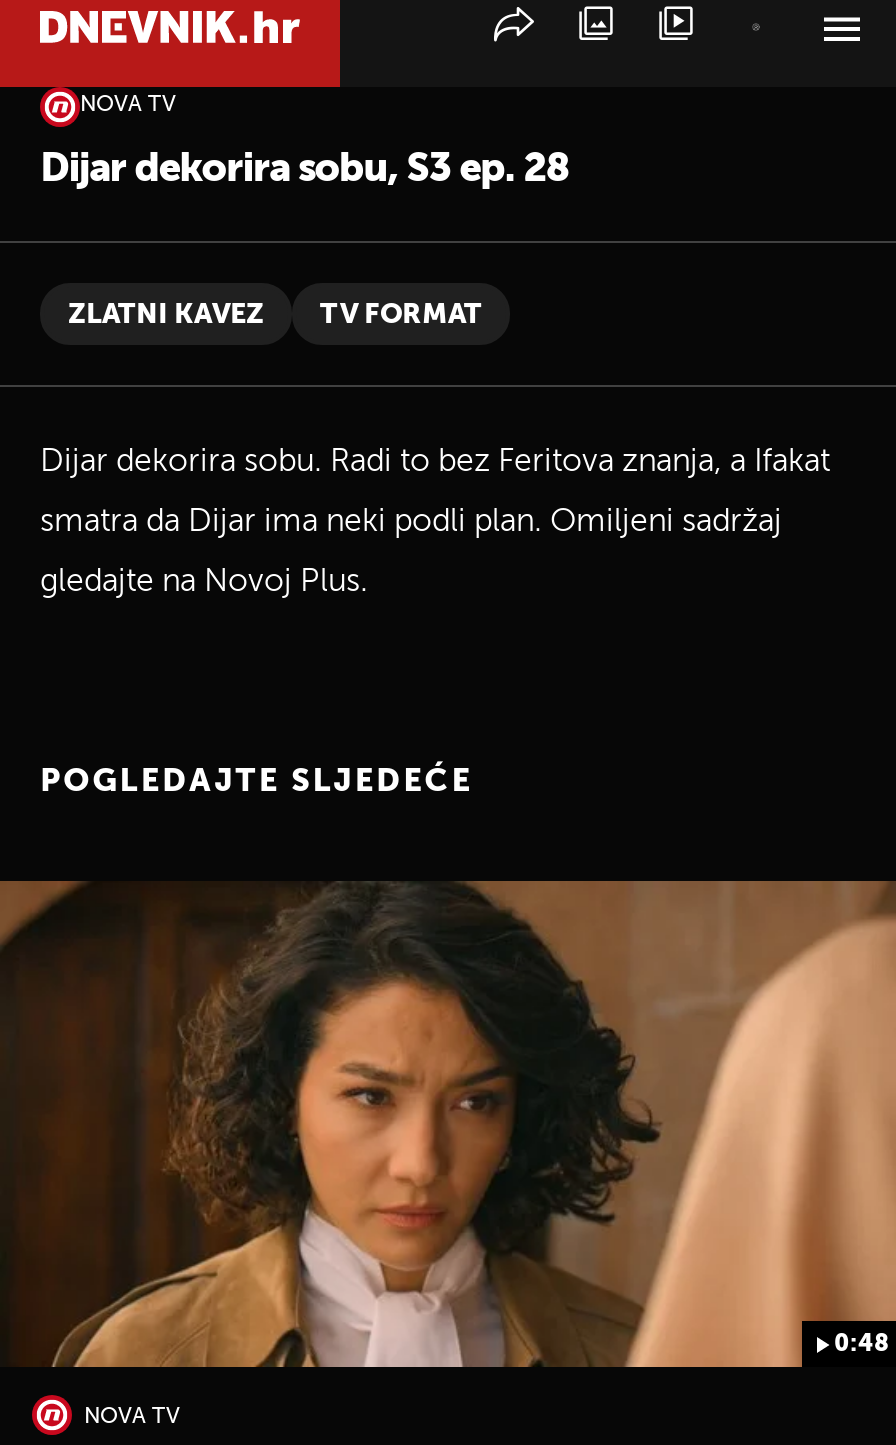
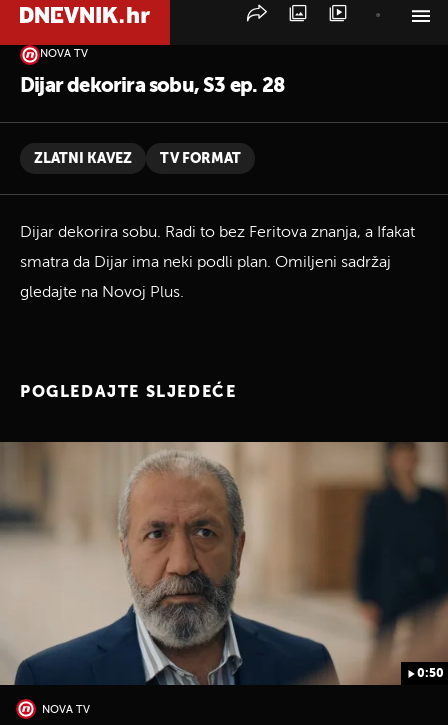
- [image]
- 0:48
+ [image]
+ 0:50
